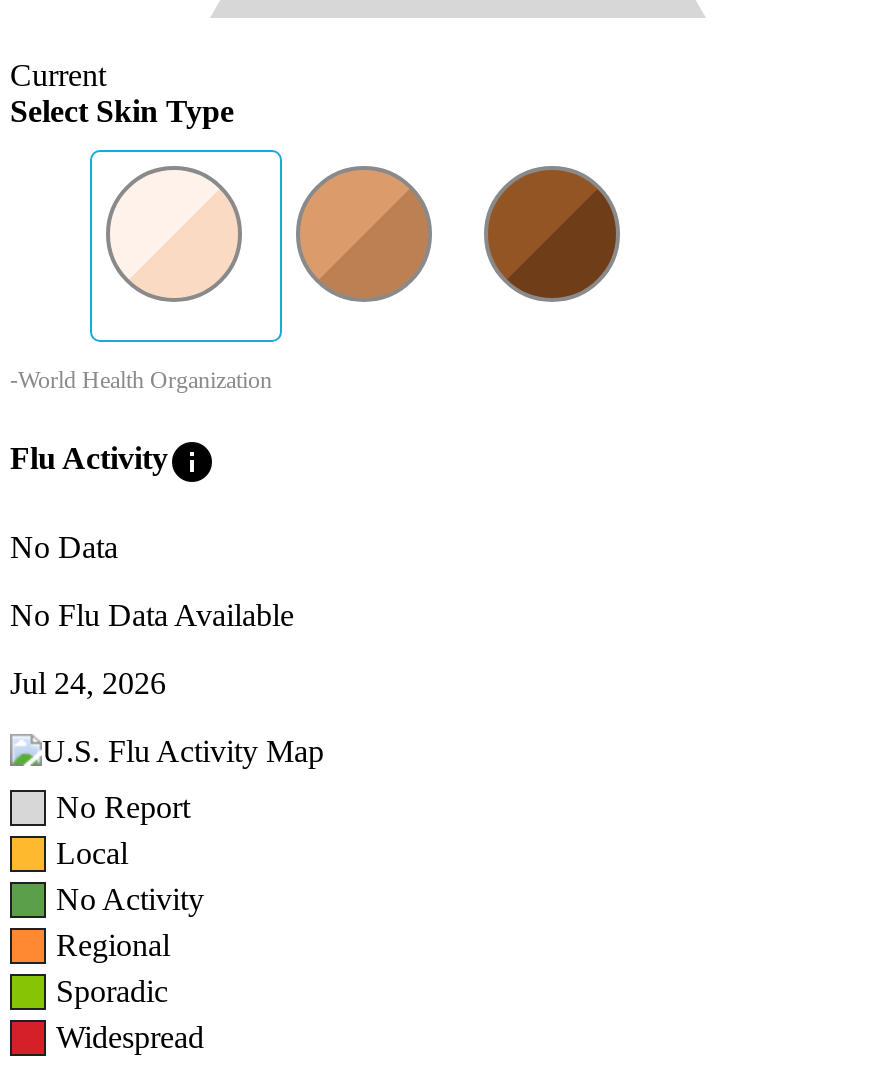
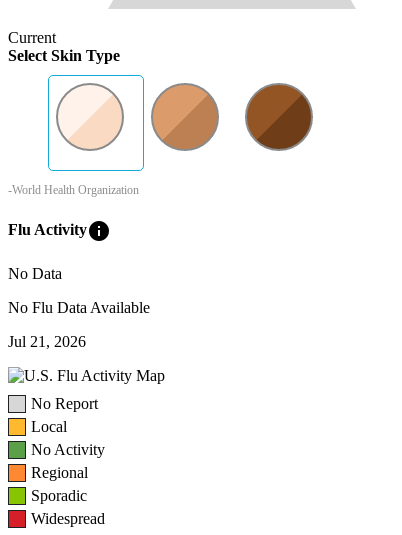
- Jul 24, 2026
+ Jul 21, 2026
